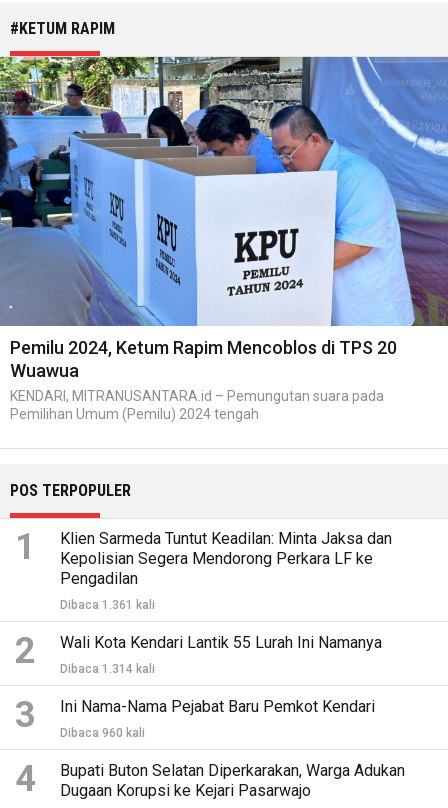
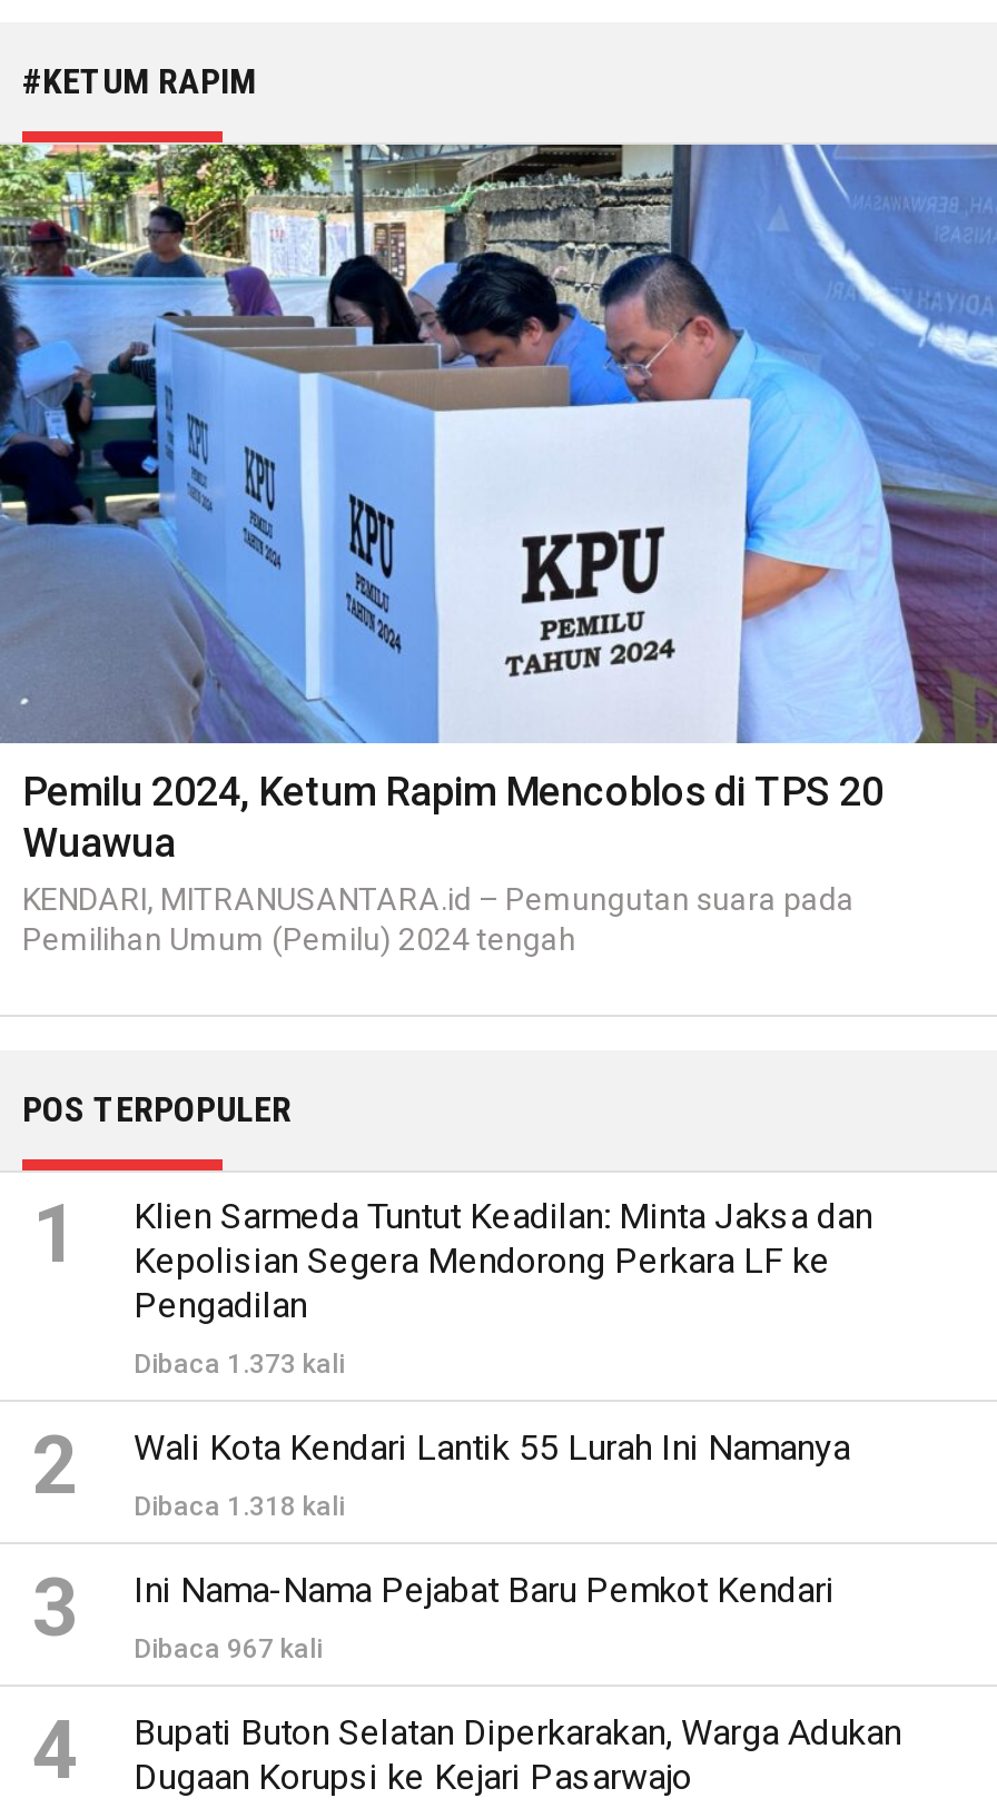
- Dibaca 1.361 kali
+ Dibaca 1.373 kali

- 2 Dibaca 1.314 kali Wali Kota Kendari Lantik 55 Lurah Ini Namanya
+ 2 Dibaca 1.318 kali Wali Kota Kendari Lantik 55 Lurah Ini Namanya

- 3 Dibaca 960 kali Ini Nama-Nama Pejabat Baru Pemkot Kendari
+ 3 Dibaca 967 kali Ini Nama-Nama Pejabat Baru Pemkot Kendari
